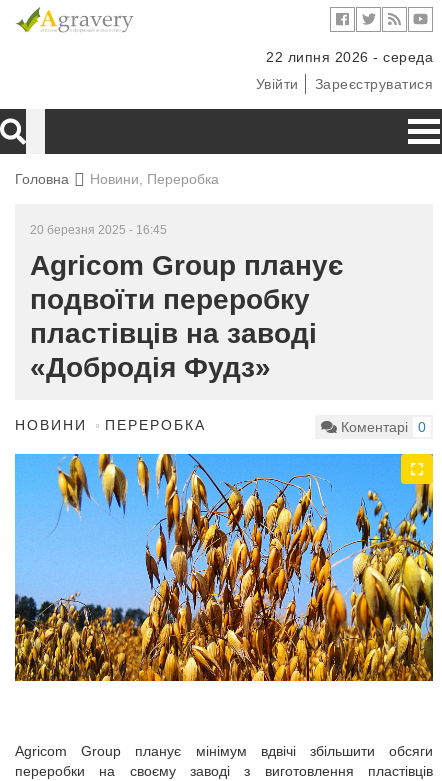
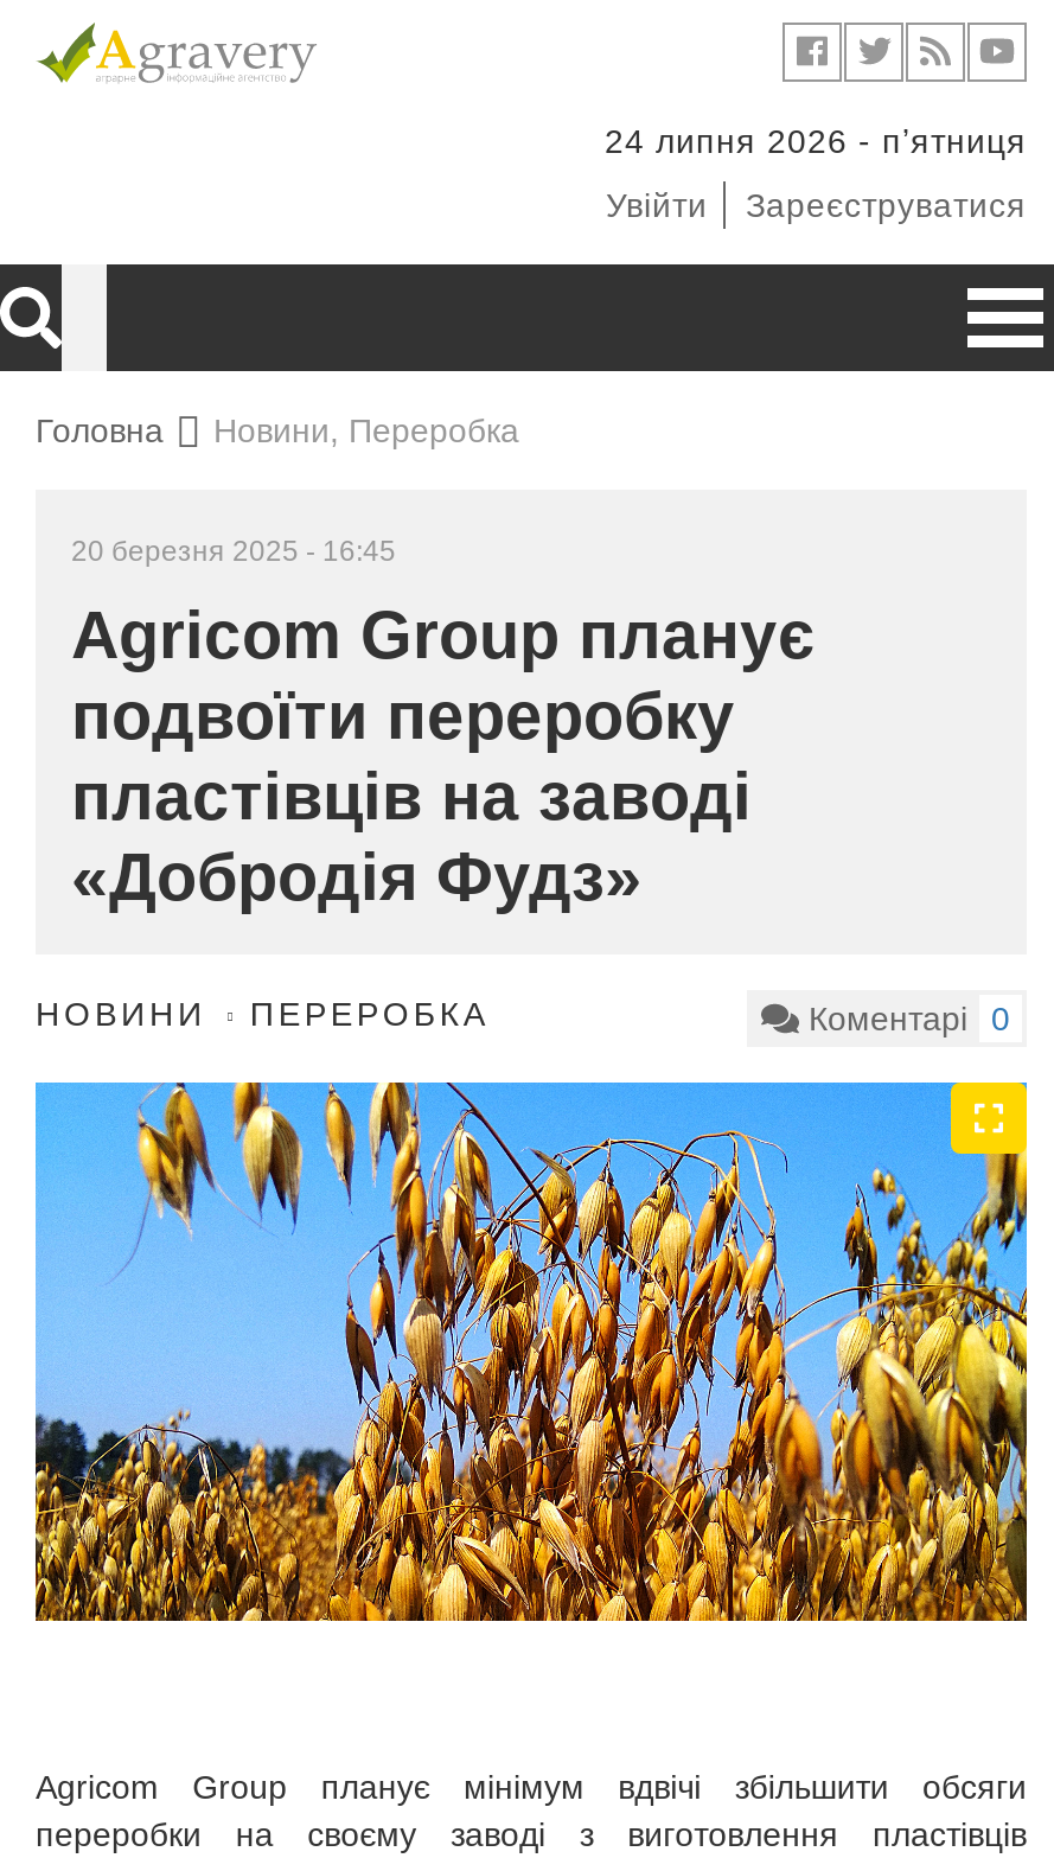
- 22 липня 2026 - середа
+ 24 липня 2026 - пʼятниця
